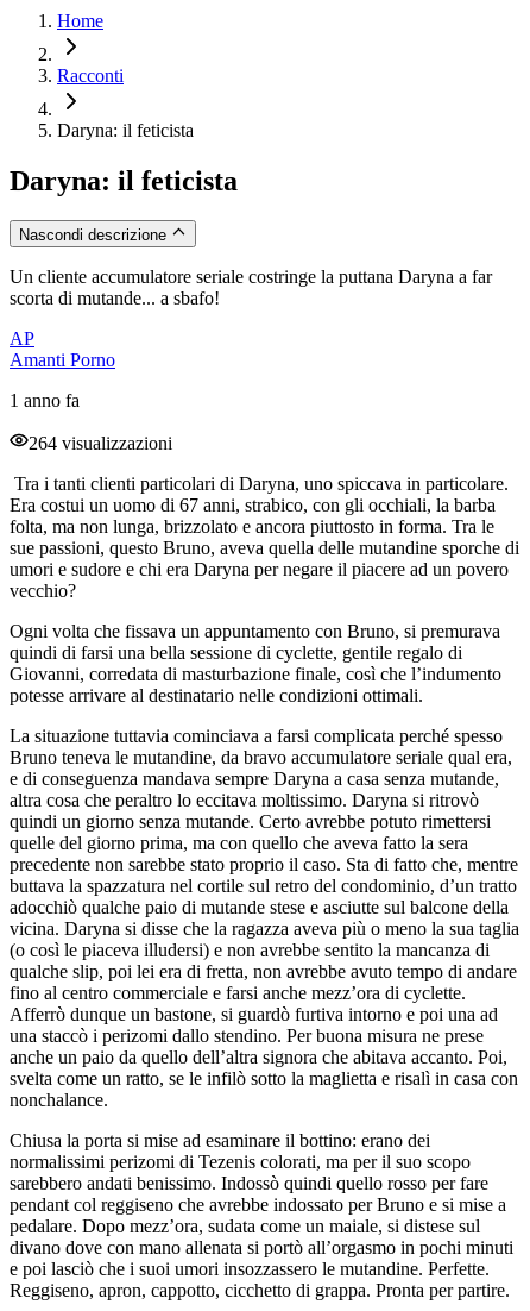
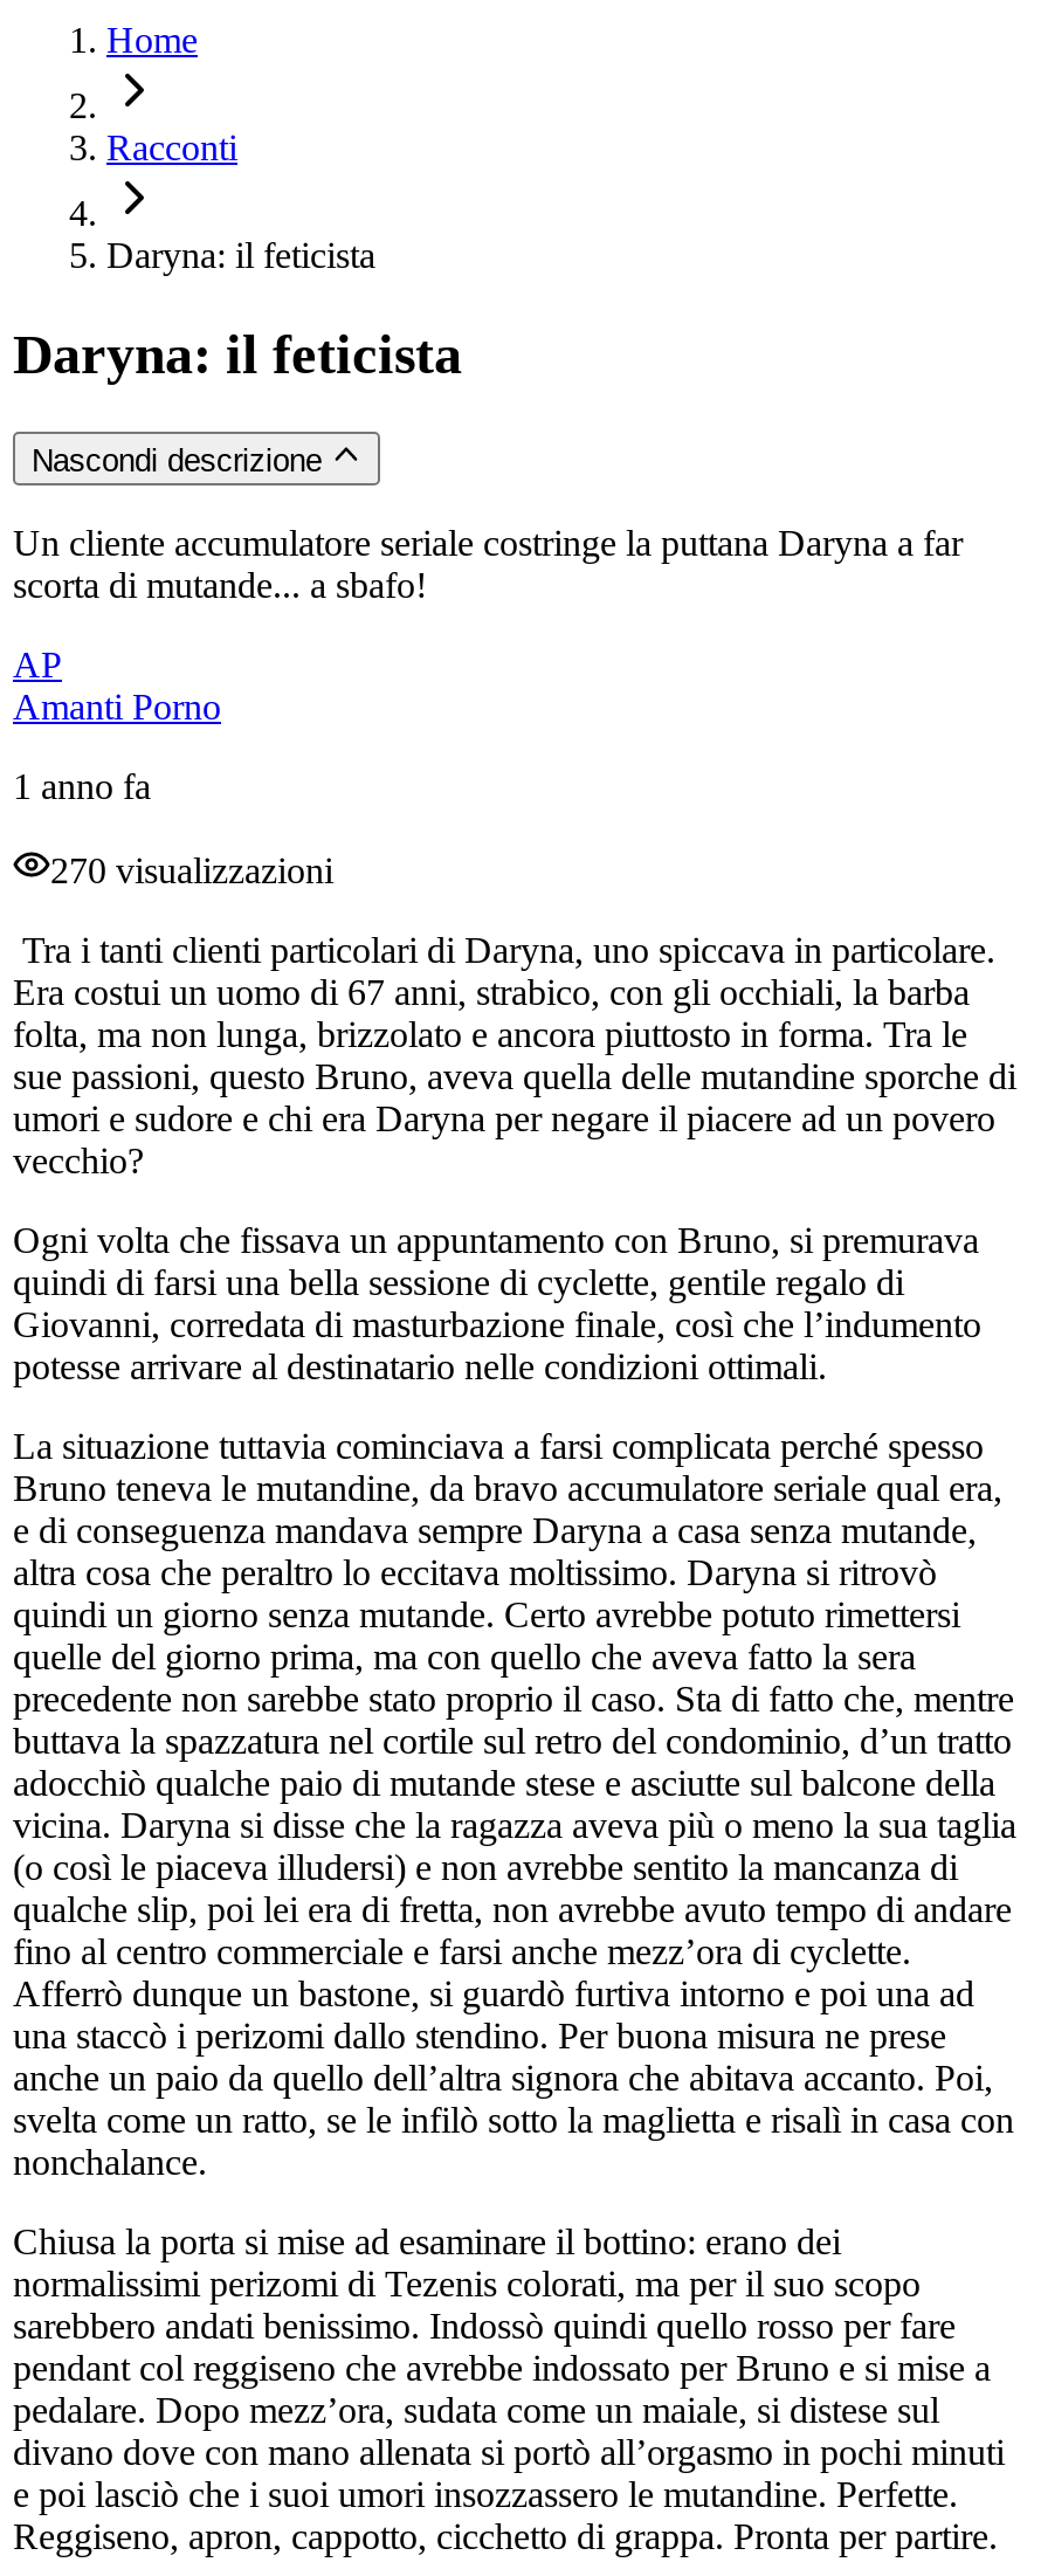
- 264 visualizzazioni
+ 270 visualizzazioni
